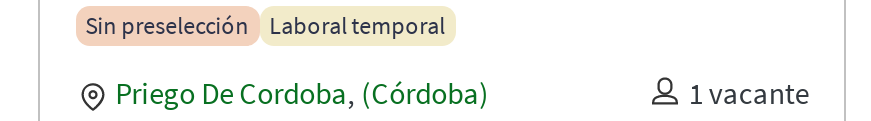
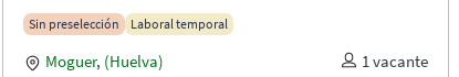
- Priego De Cordoba, (Córdoba)
+ Moguer, (Huelva)
